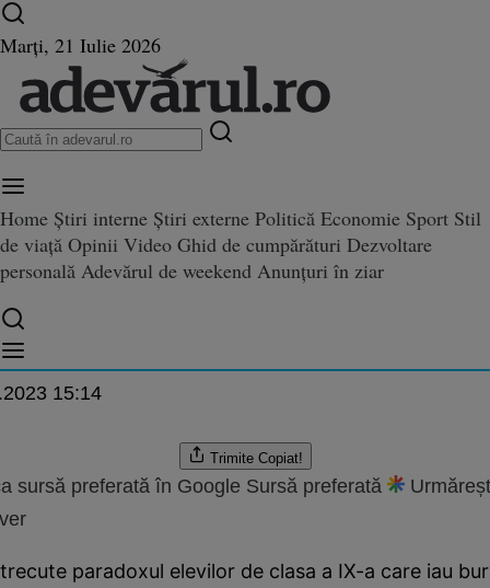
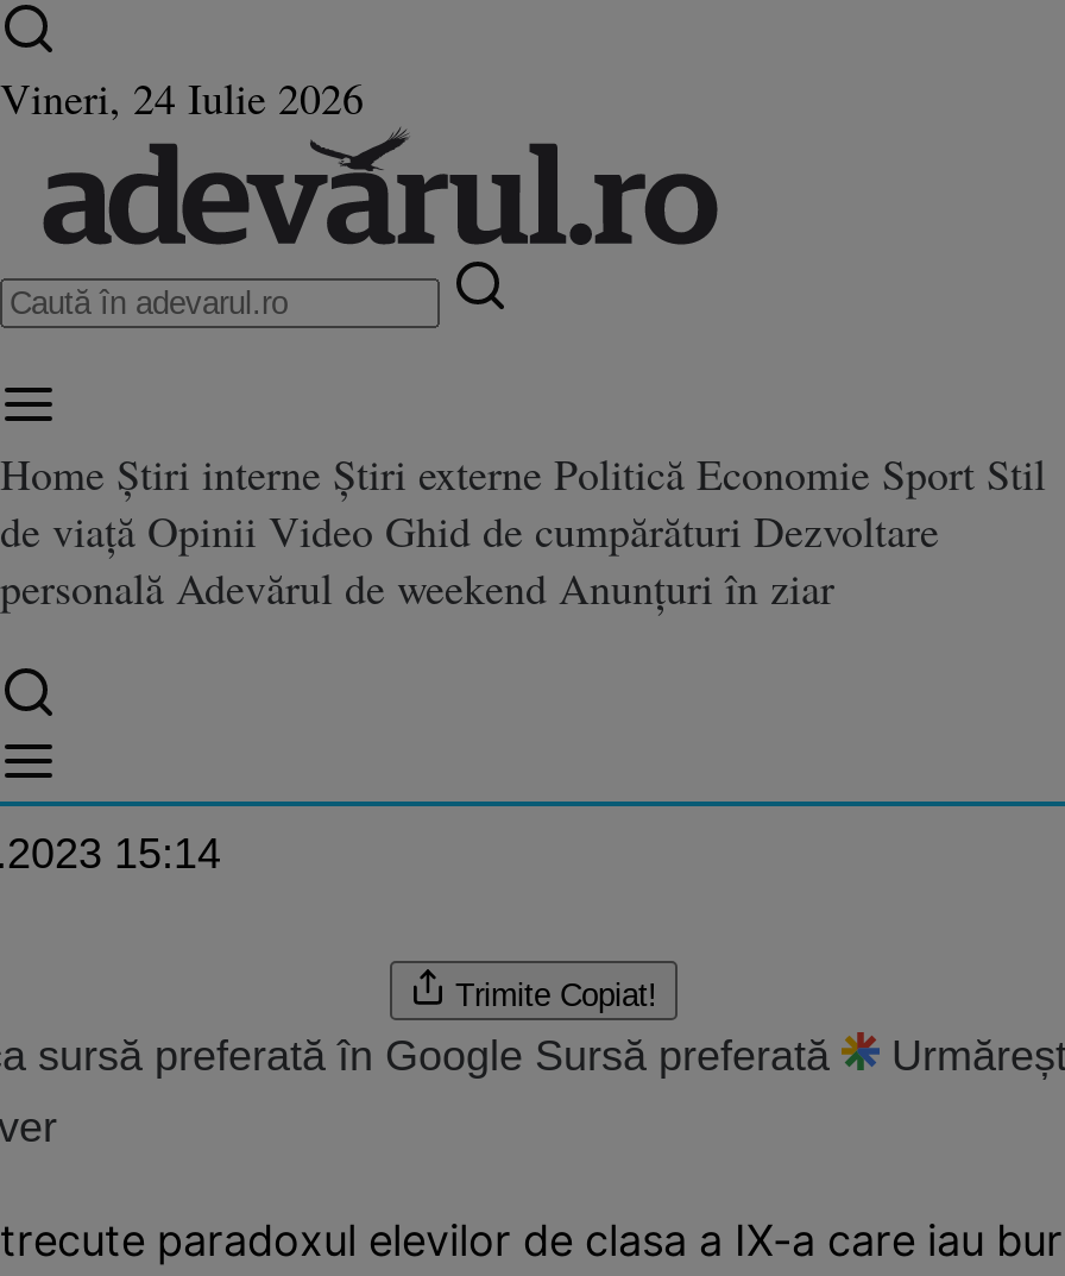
- Marți, 21 Iulie 2026
+ Vineri, 24 Iulie 2026
